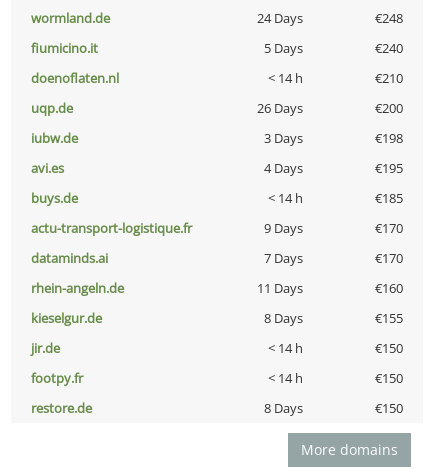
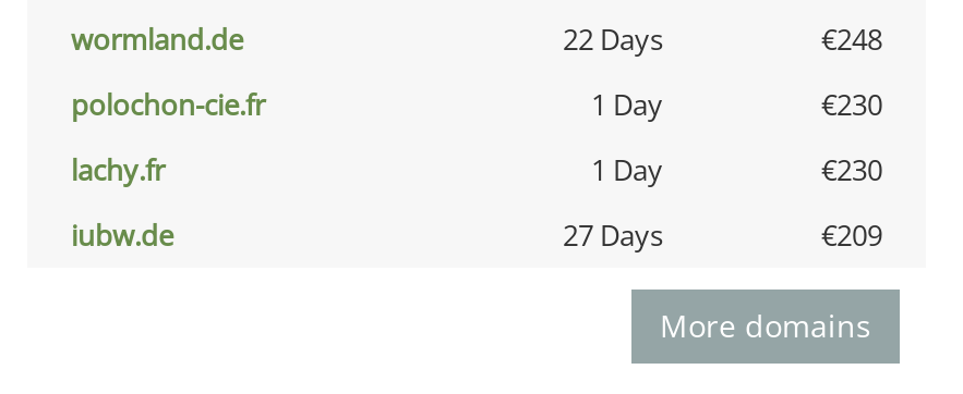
- 24 Days
+ 22 Days

- fiumicino.it
- 5 Days
- €240
- doenoflaten.nl
- < 14 h
- €210
- uqp.de
- 26 Days
- €200
+ polochon-cie.fr
+ 1 Day
+ €230
+ lachy.fr
+ 1 Day
+ €230

- 3 Days
- €198
- avi.es
- 4 Days
- €195
- buys.de
- < 14 h
- €185
- actu-transport-logistique.fr
- 9 Days
- €170
- dataminds.ai
- 7 Days
- €170
- rhein-angeln.de
- 11 Days
- €160
- kieselgur.de
- 8 Days
- €155
- jir.de
- < 14 h
- €150
- footpy.fr
- < 14 h
- €150
- restore.de
- 8 Days
- €150
+ 27 Days
+ €209
